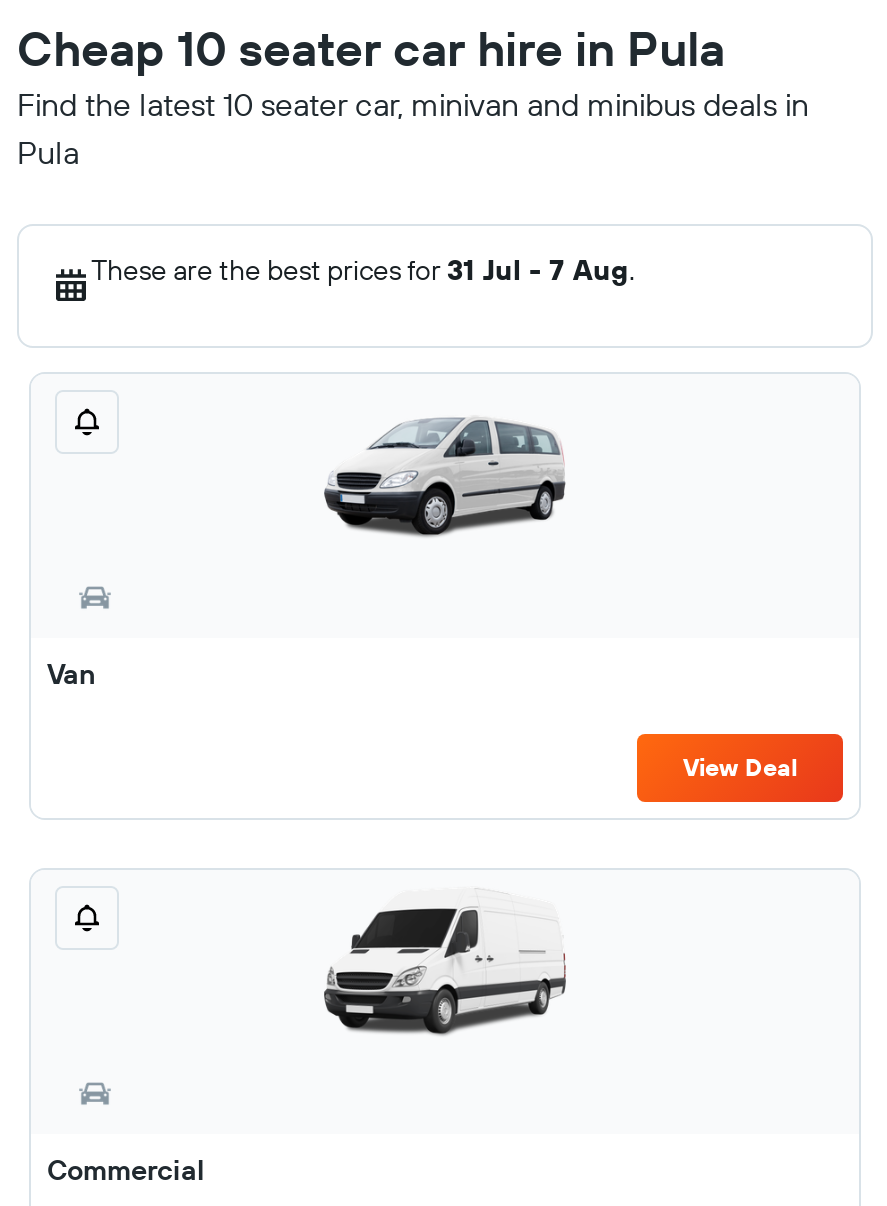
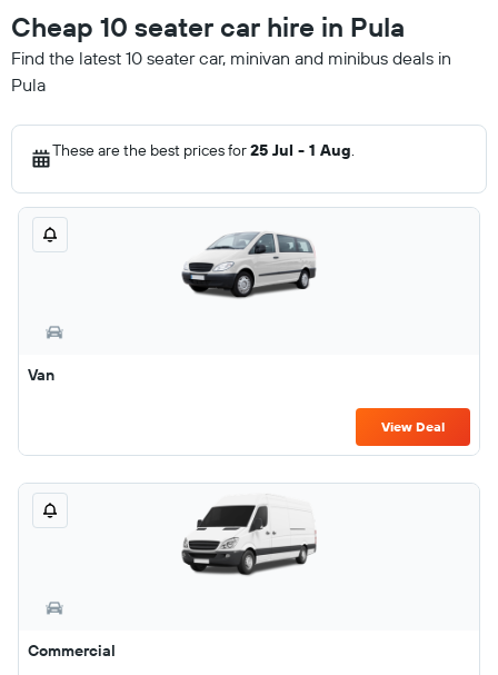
- These are the best prices for 31 Jul - 7 Aug.
+ These are the best prices for 25 Jul - 1 Aug.
